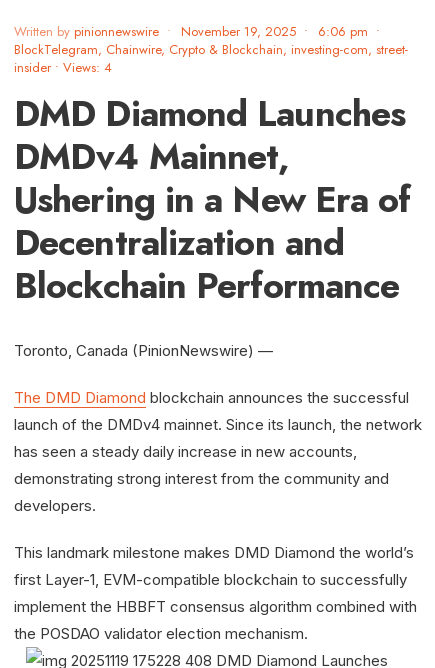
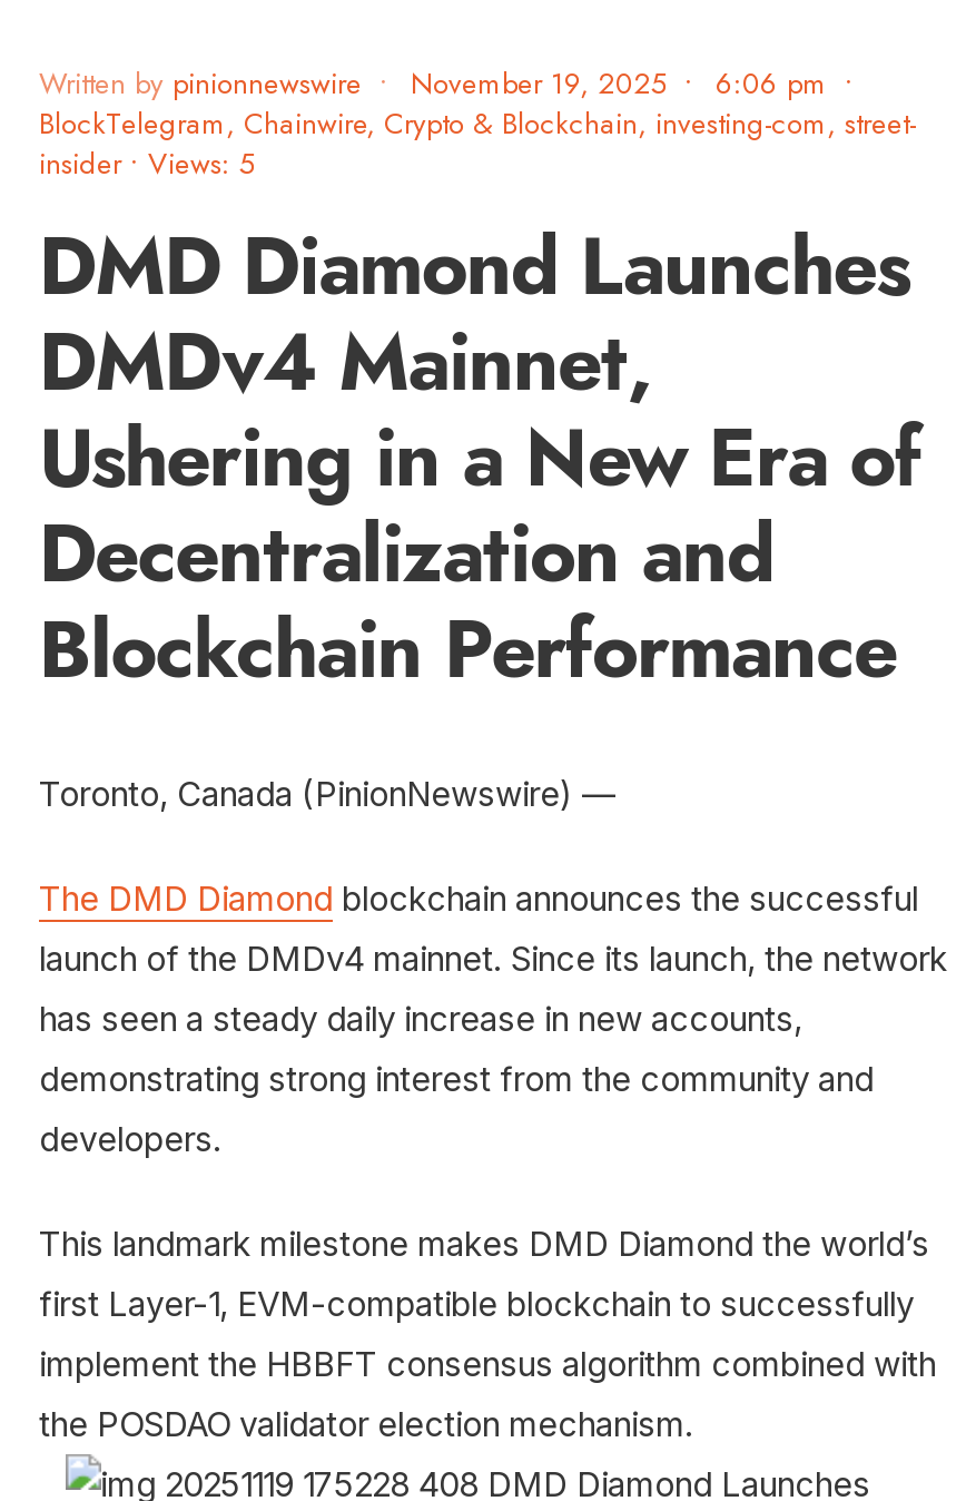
- insider • Views: 4
+ insider • Views: 5
